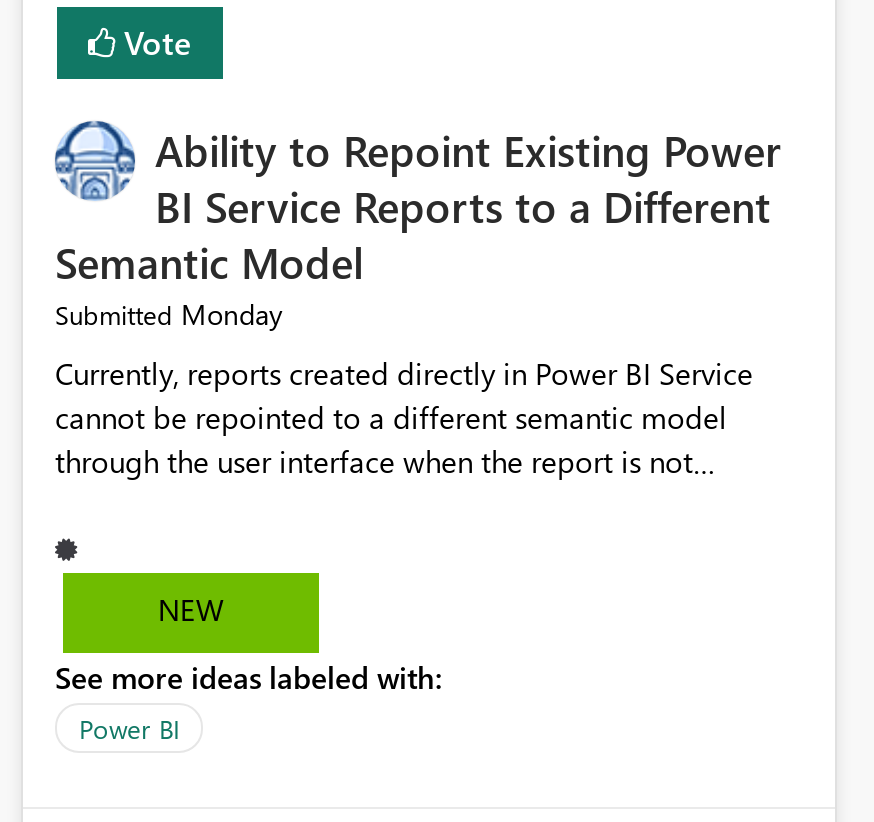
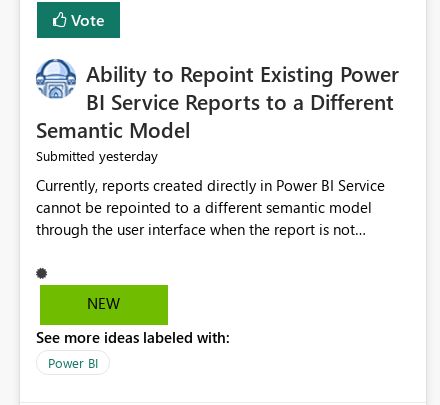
- Submitted Monday
+ Submitted yesterday
